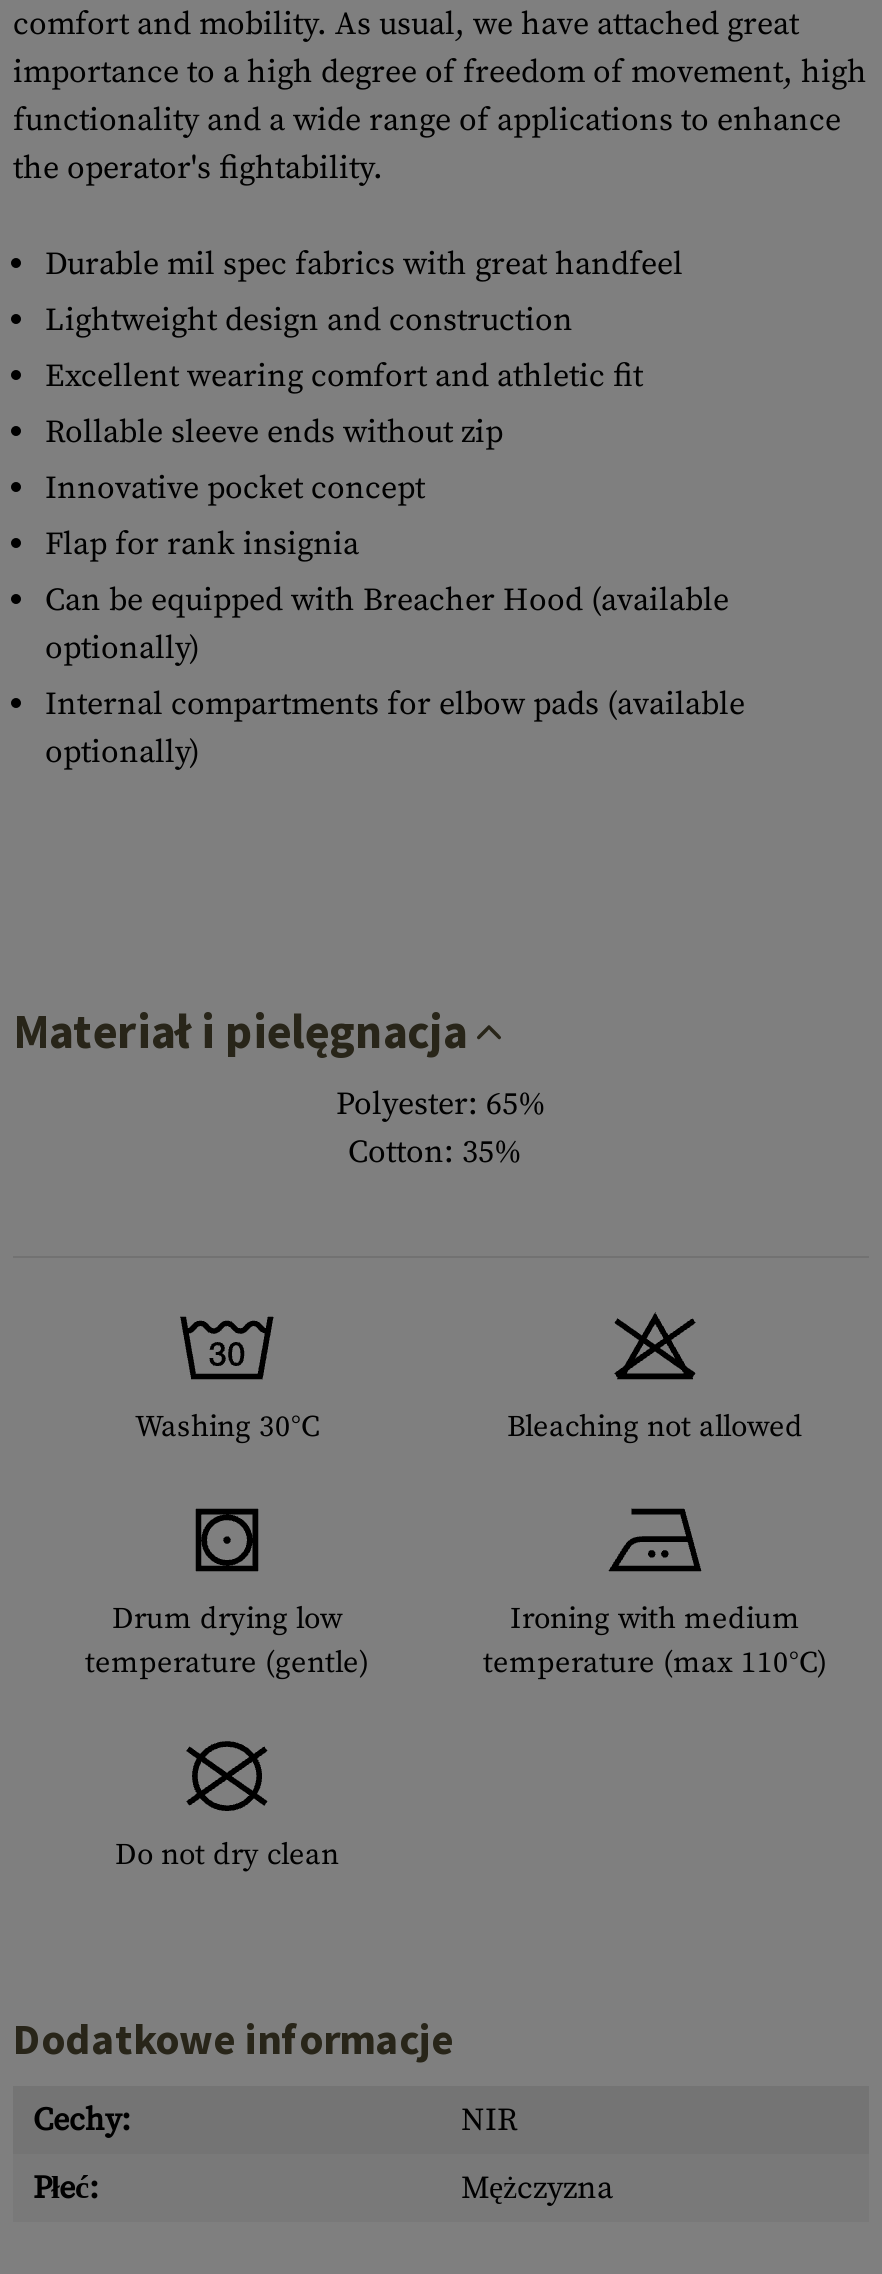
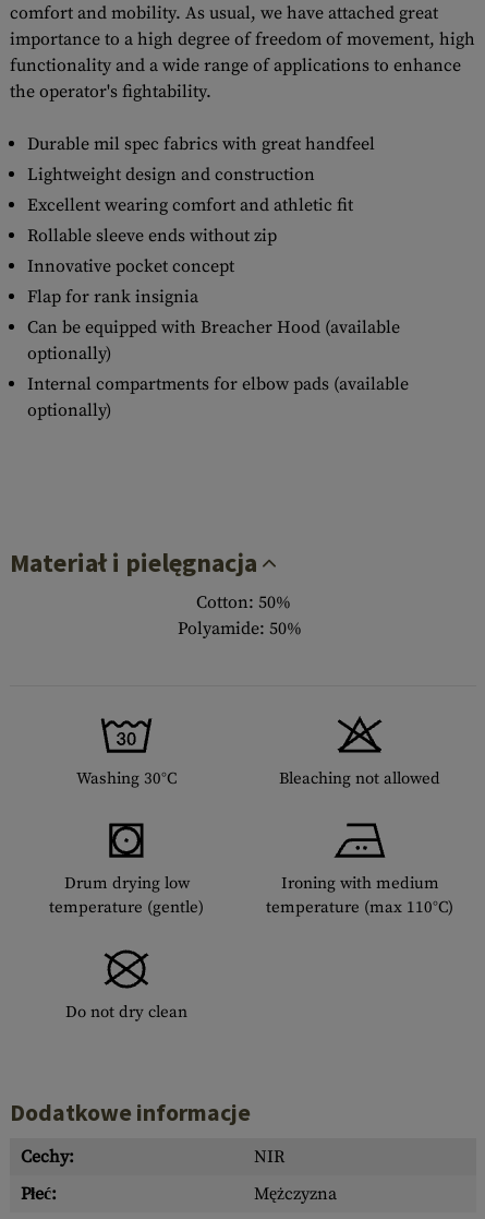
- Polyester: 65%
- Cotton: 35%
+ Cotton: 50%
+ Polyamide: 50%
